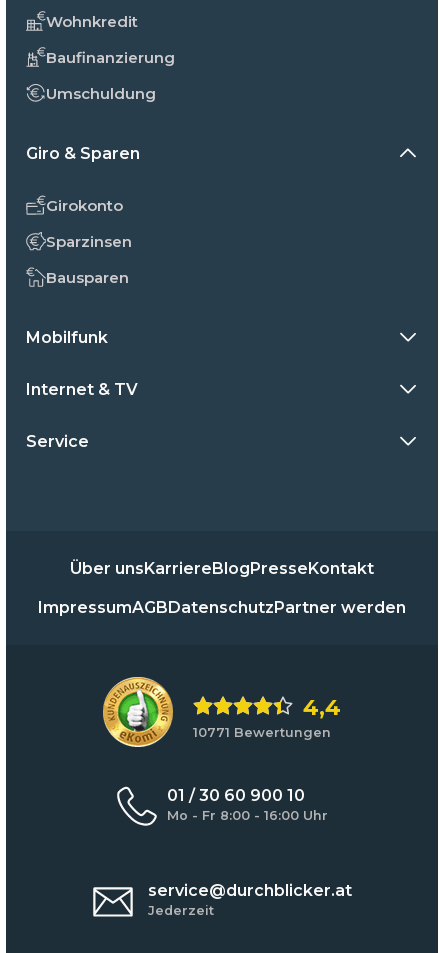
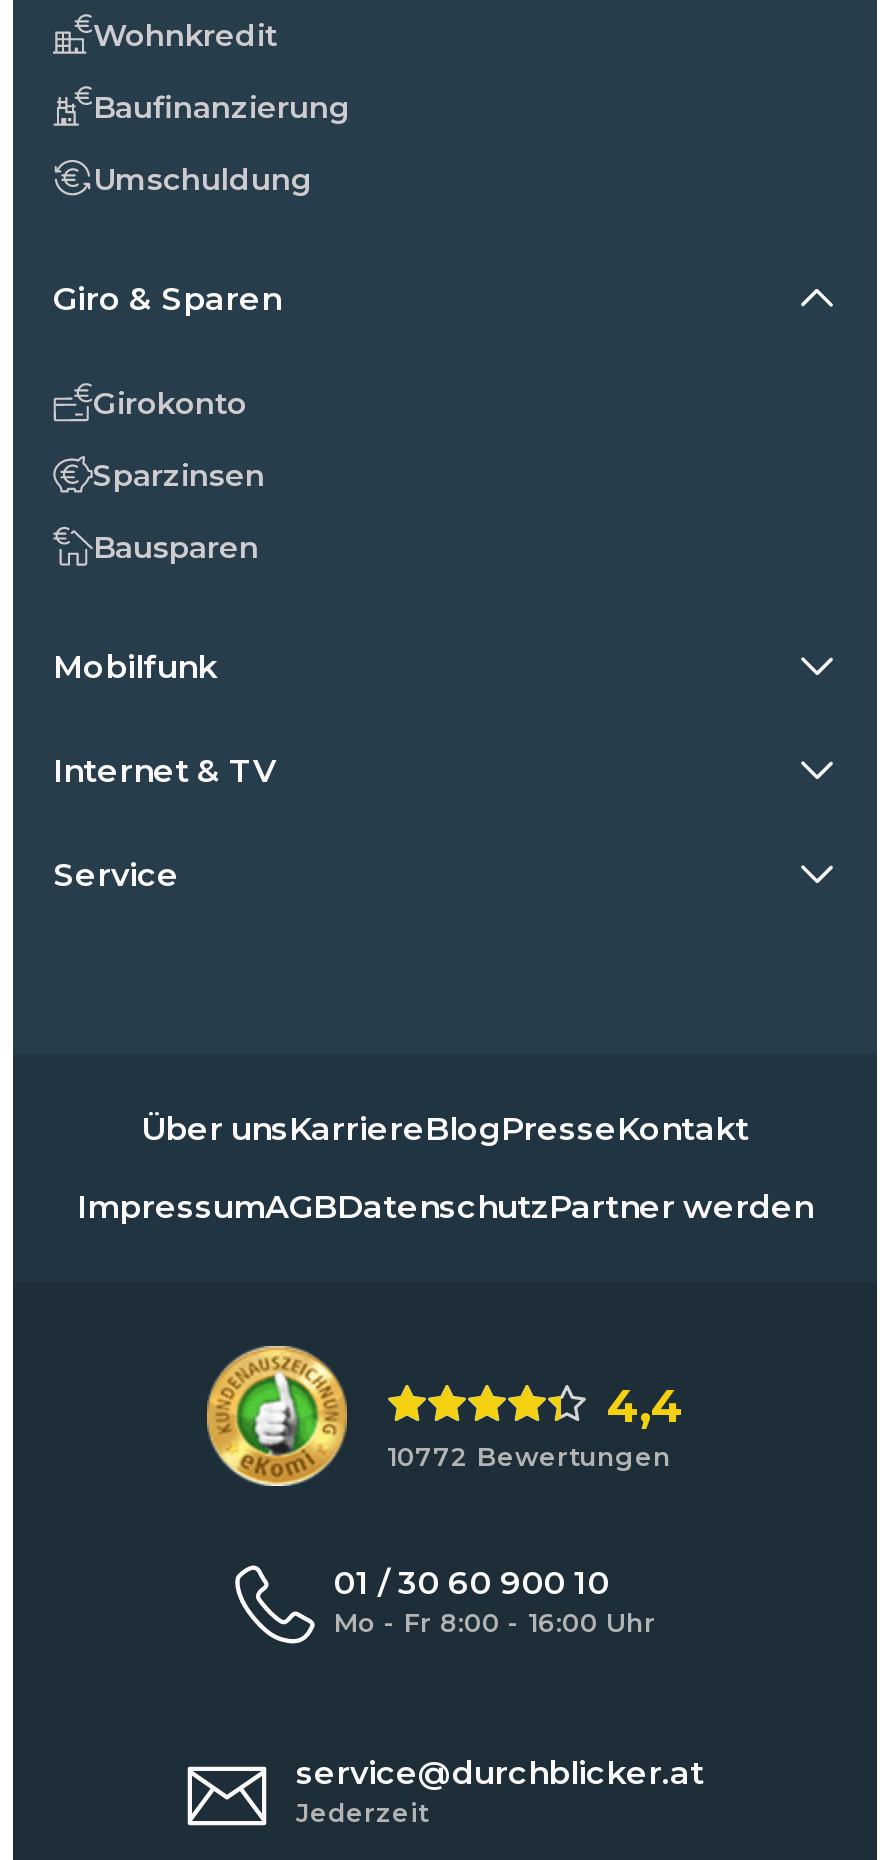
- 10771 Bewertungen
+ 10772 Bewertungen
